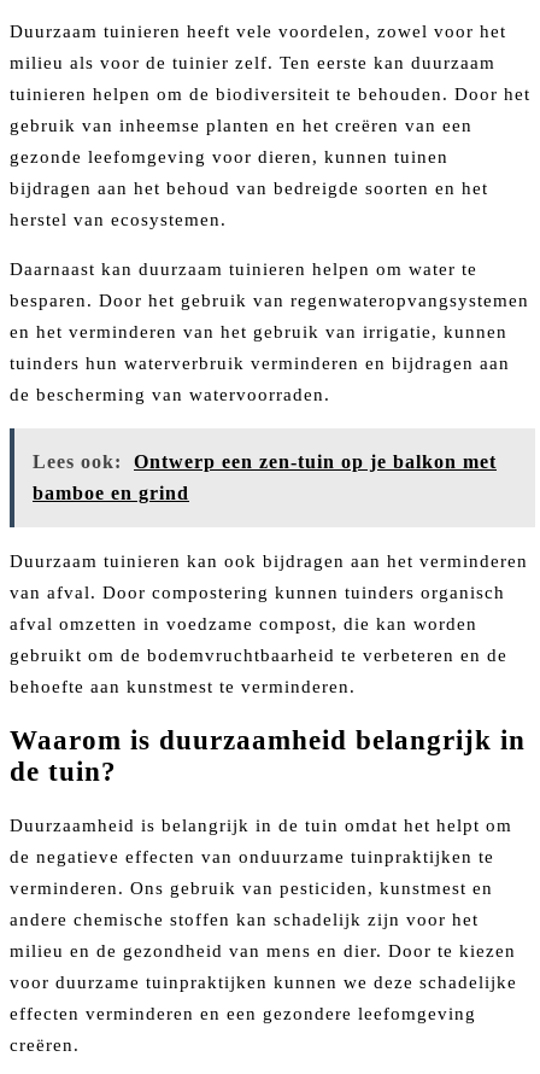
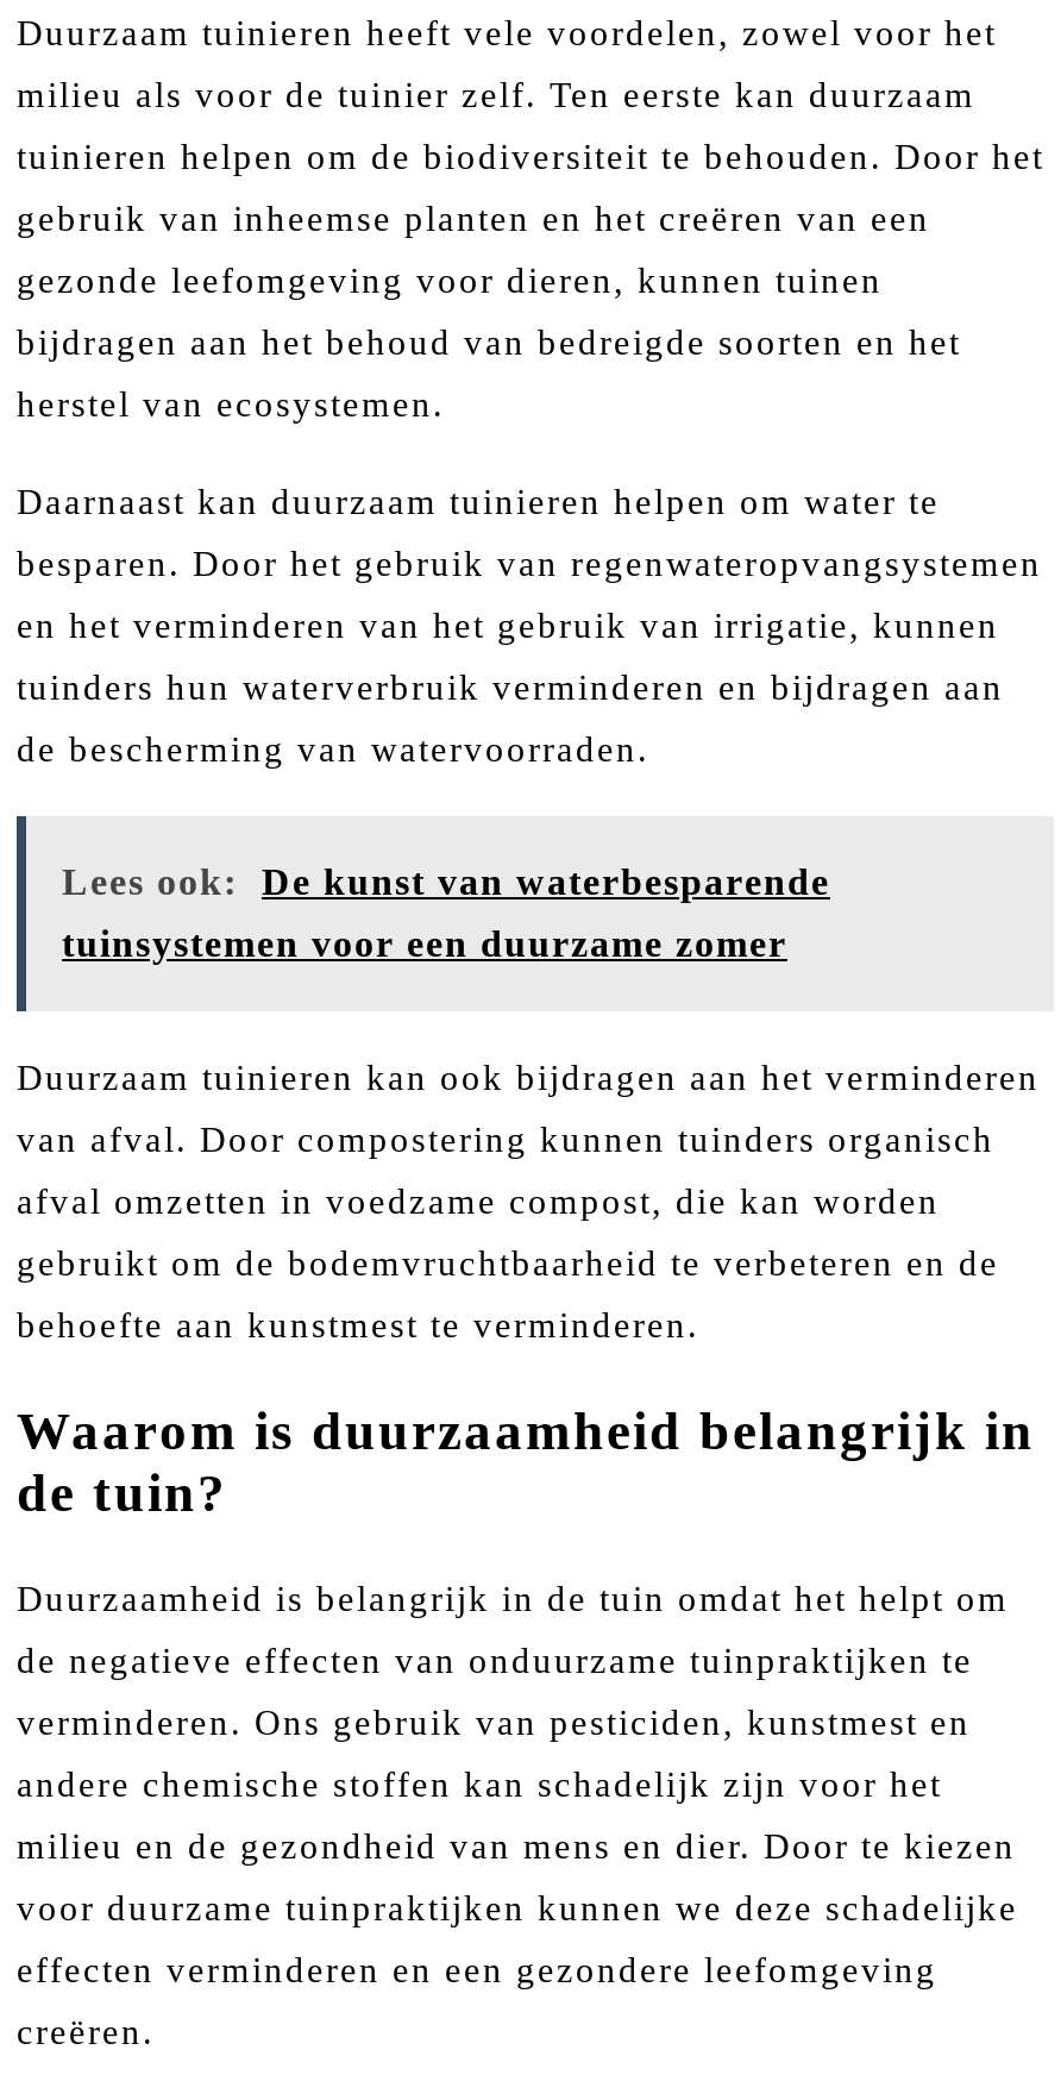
- Lees ook: Ontwerp een zen-tuin op je balkon met
+ Lees ook: De kunst van waterbesparende

- bamboe en grind
+ tuinsystemen voor een duurzame zomer
